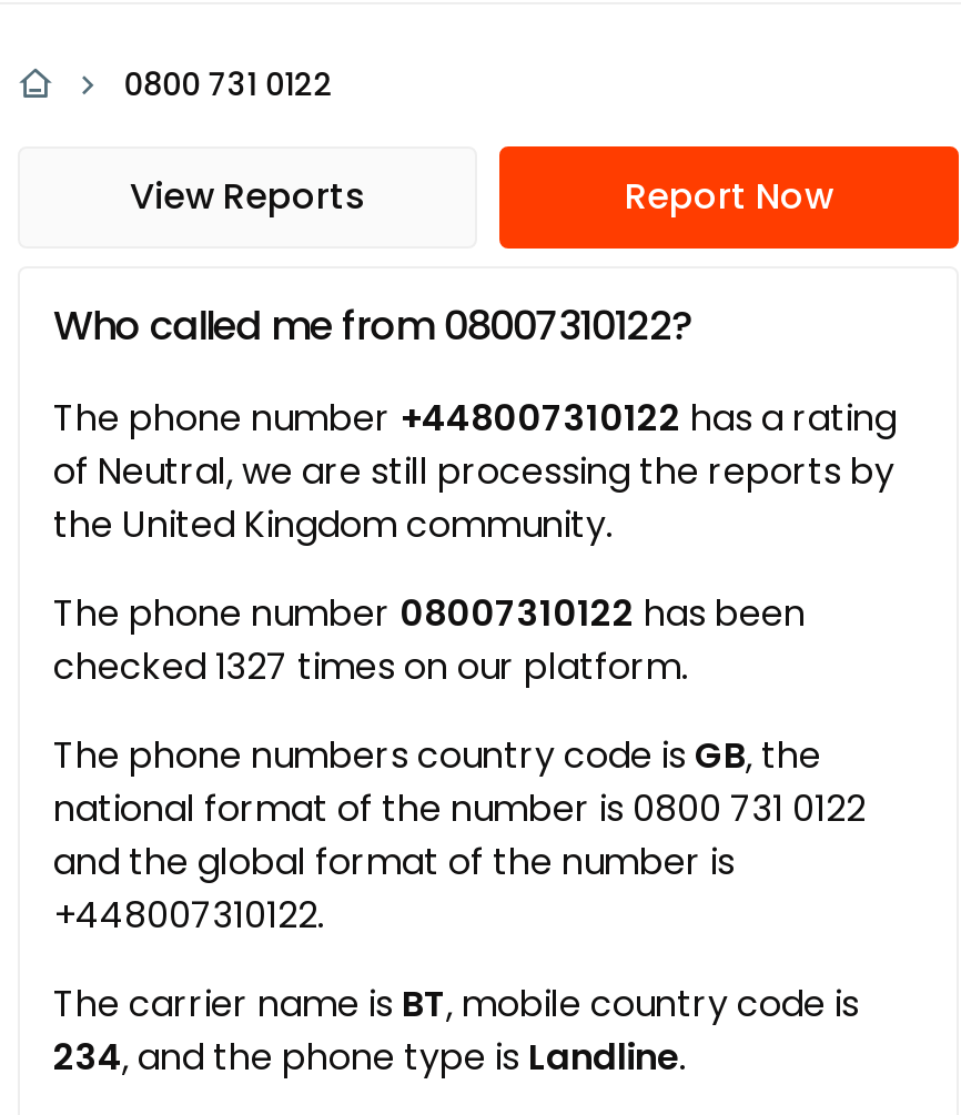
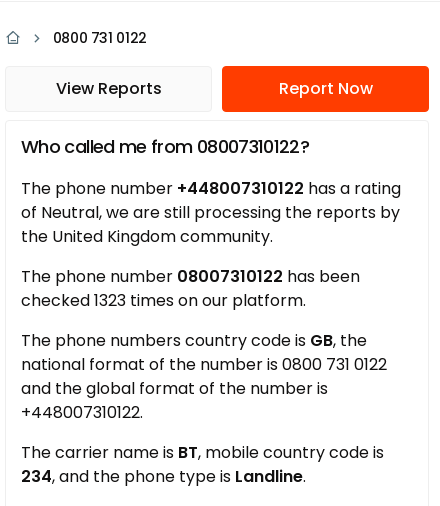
- checked 1327 times on our platform.
+ checked 1323 times on our platform.
